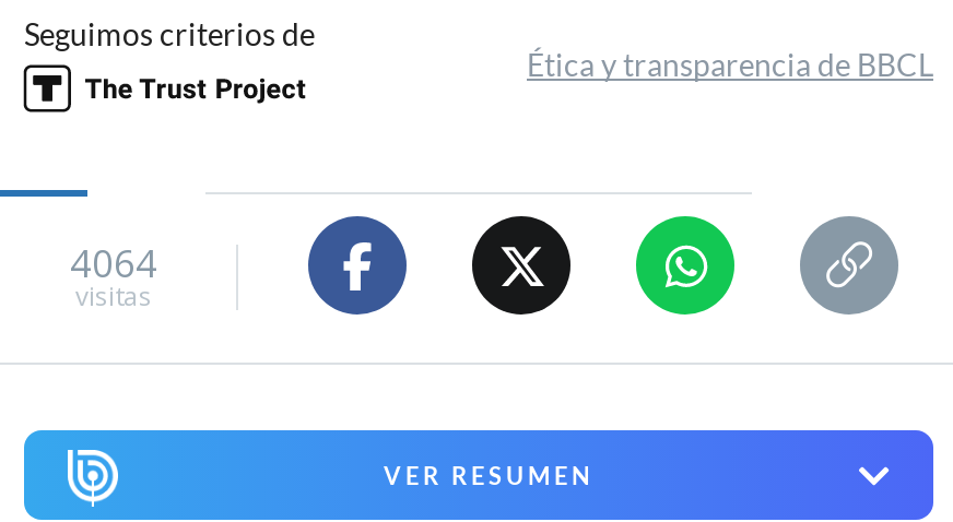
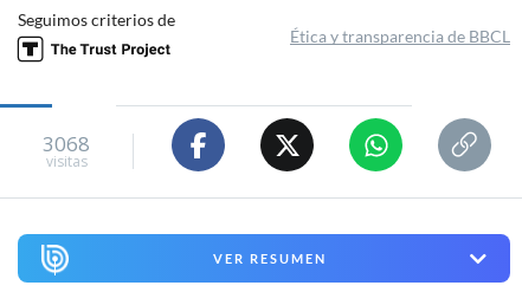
- 4064
+ 3068
